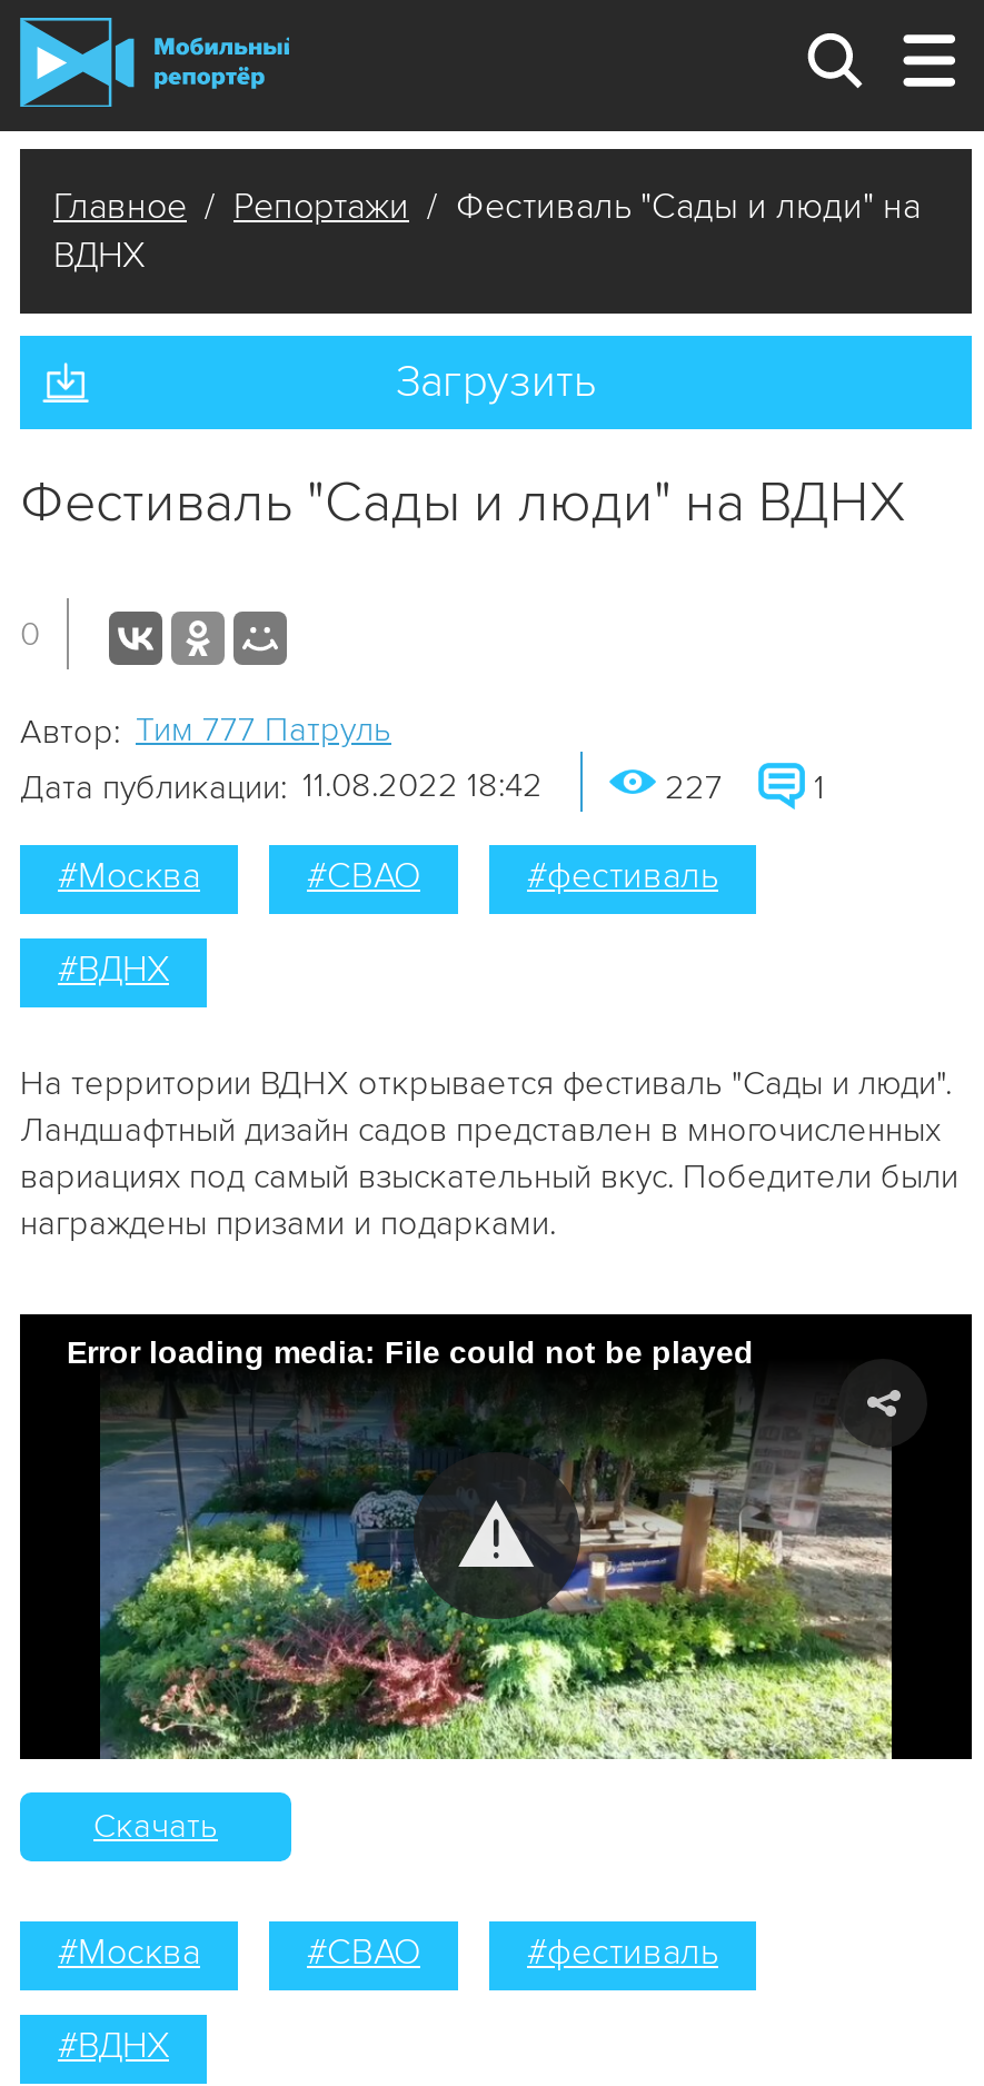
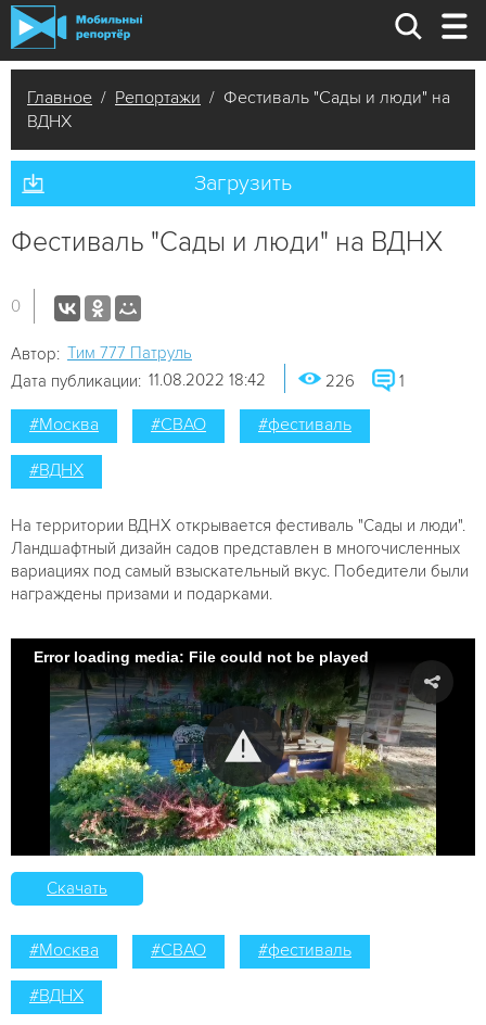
- 227
+ 226
